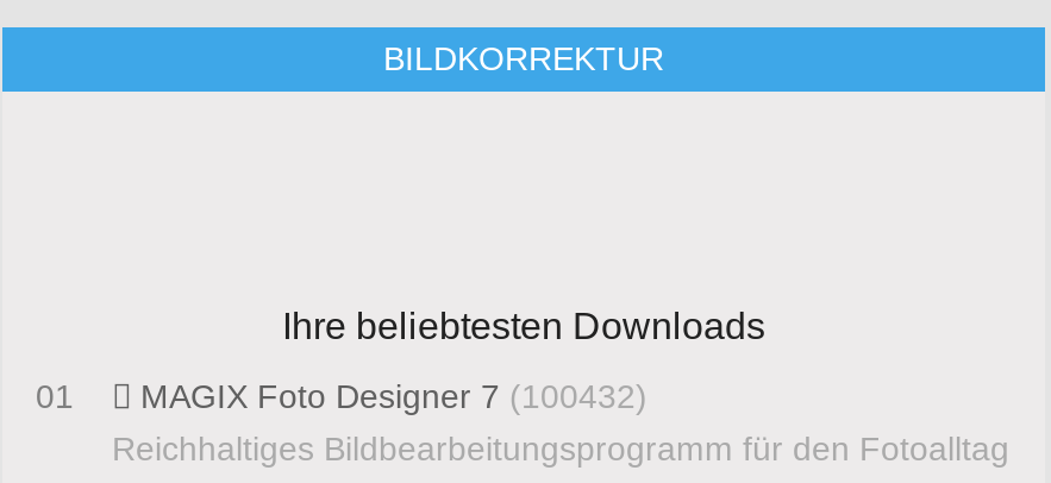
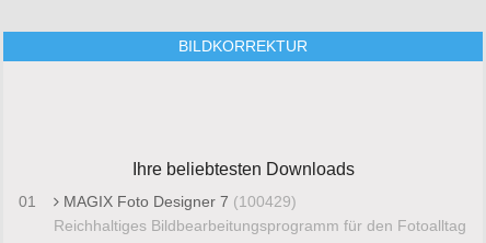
- MAGIX Foto Designer 7 (100432)
+ MAGIX Foto Designer 7 (100429)
